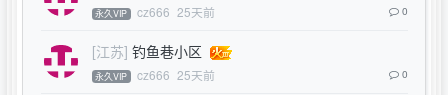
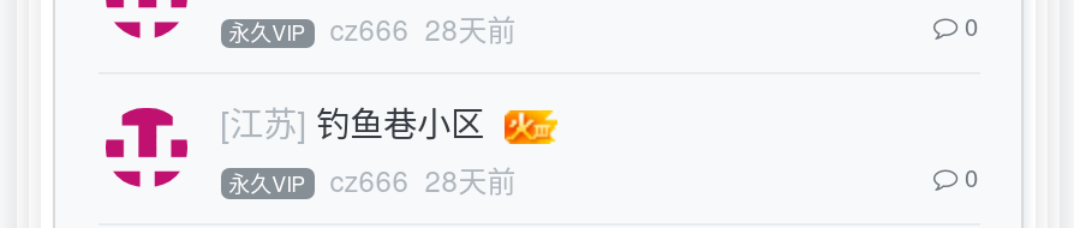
- 永久VIP cz666 25天前
+ 永久VIP cz666 28天前

- 永久VIP cz666 25天前
+ 永久VIP cz666 28天前
